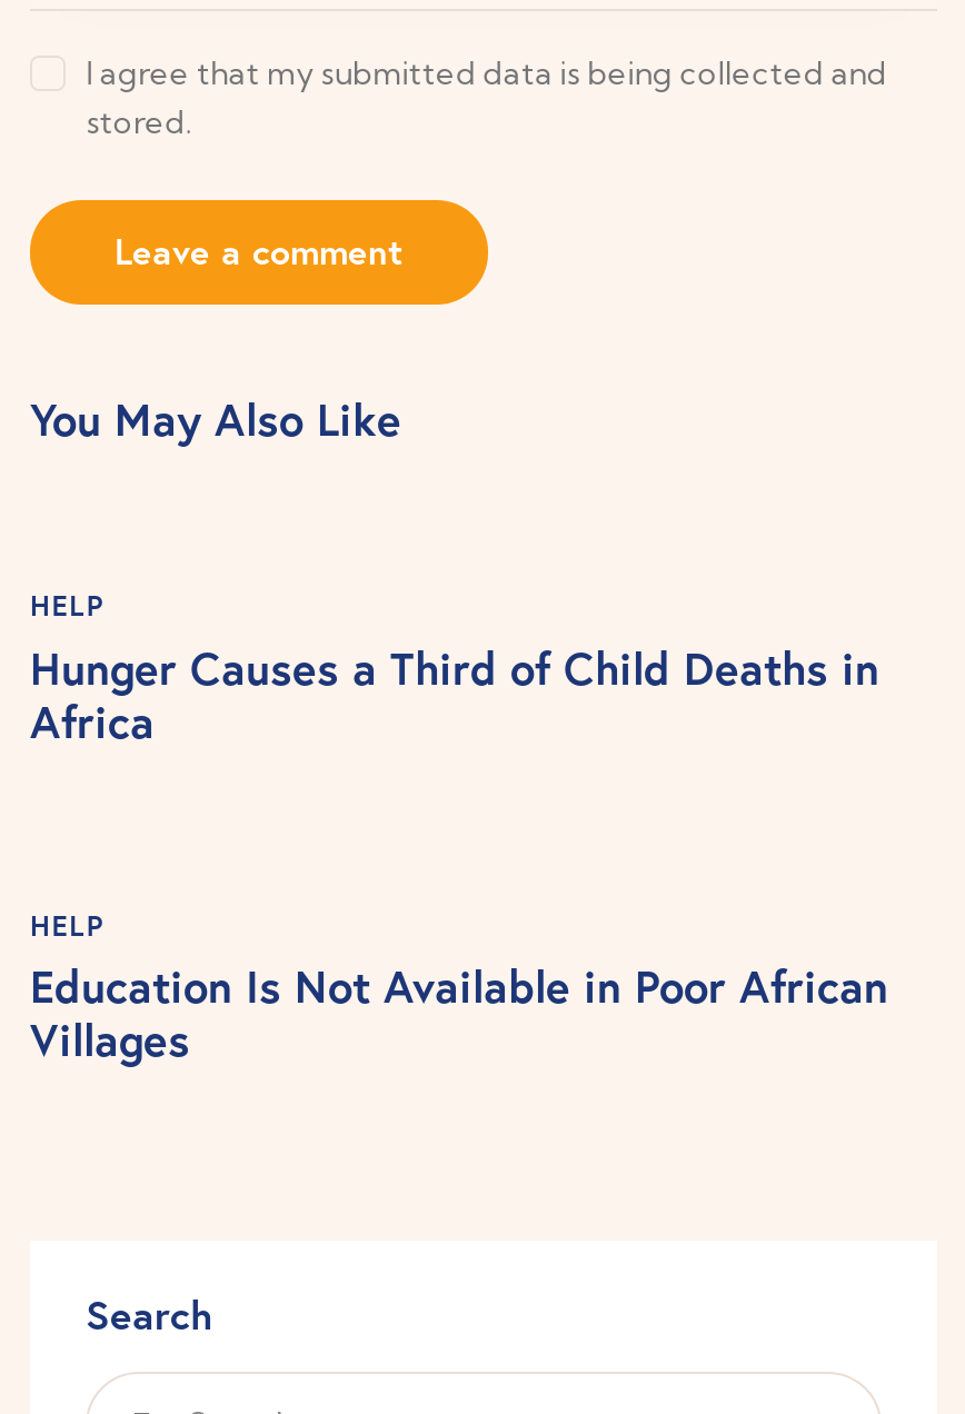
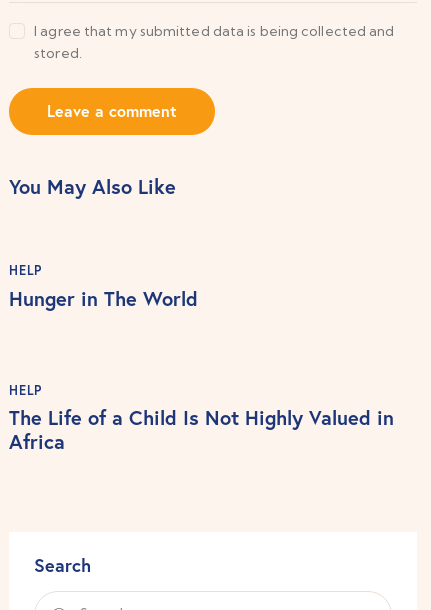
- Hunger Causes a Third of Child Deaths in
- Africa
+ Hunger in The World

- Education Is Not Available in Poor African
- Villages
+ The Life of a Child Is Not Highly Valued in
+ Africa
